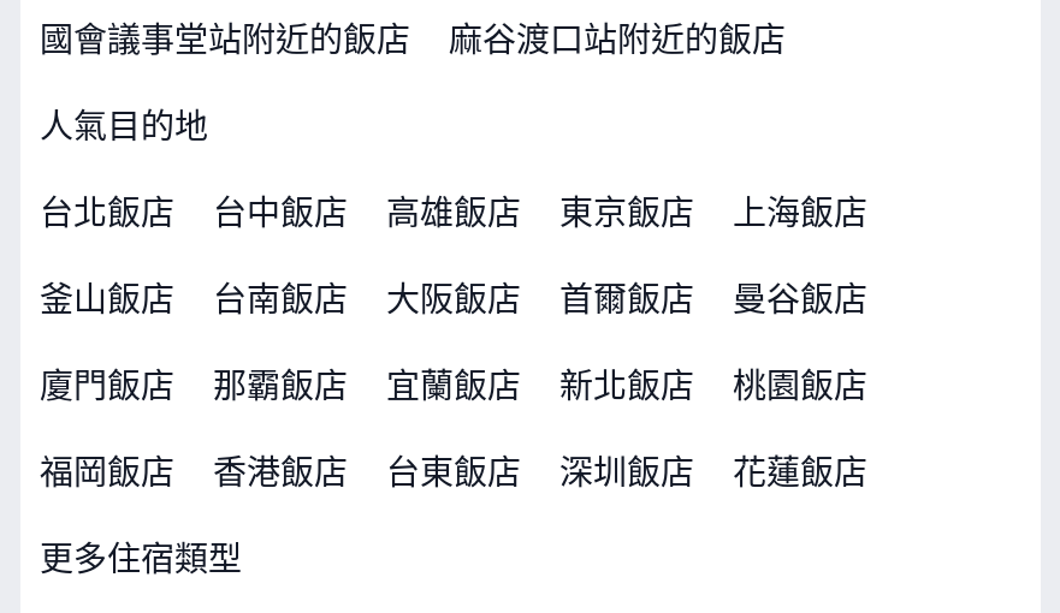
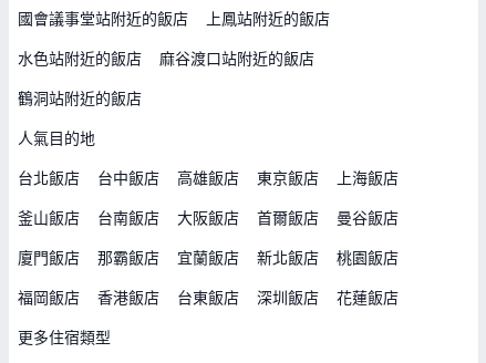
+ 上鳳站附近的飯店
+ 水色站附近的飯店

+ 鶴洞站附近的飯店
